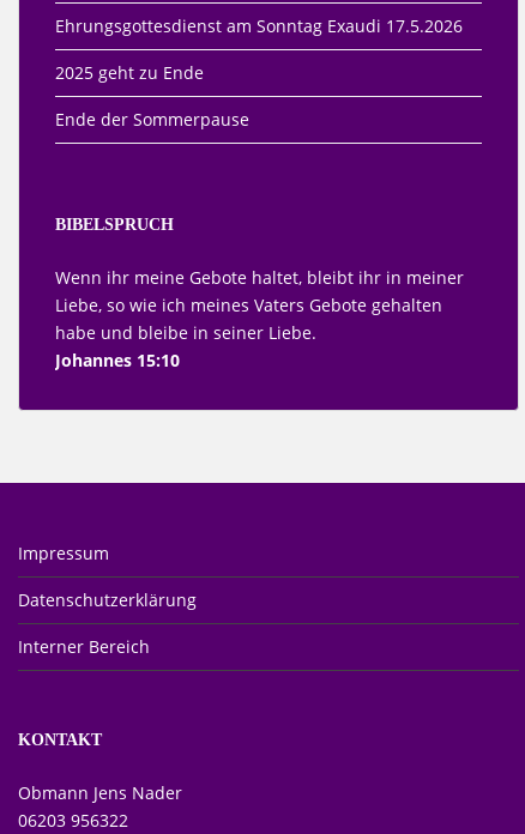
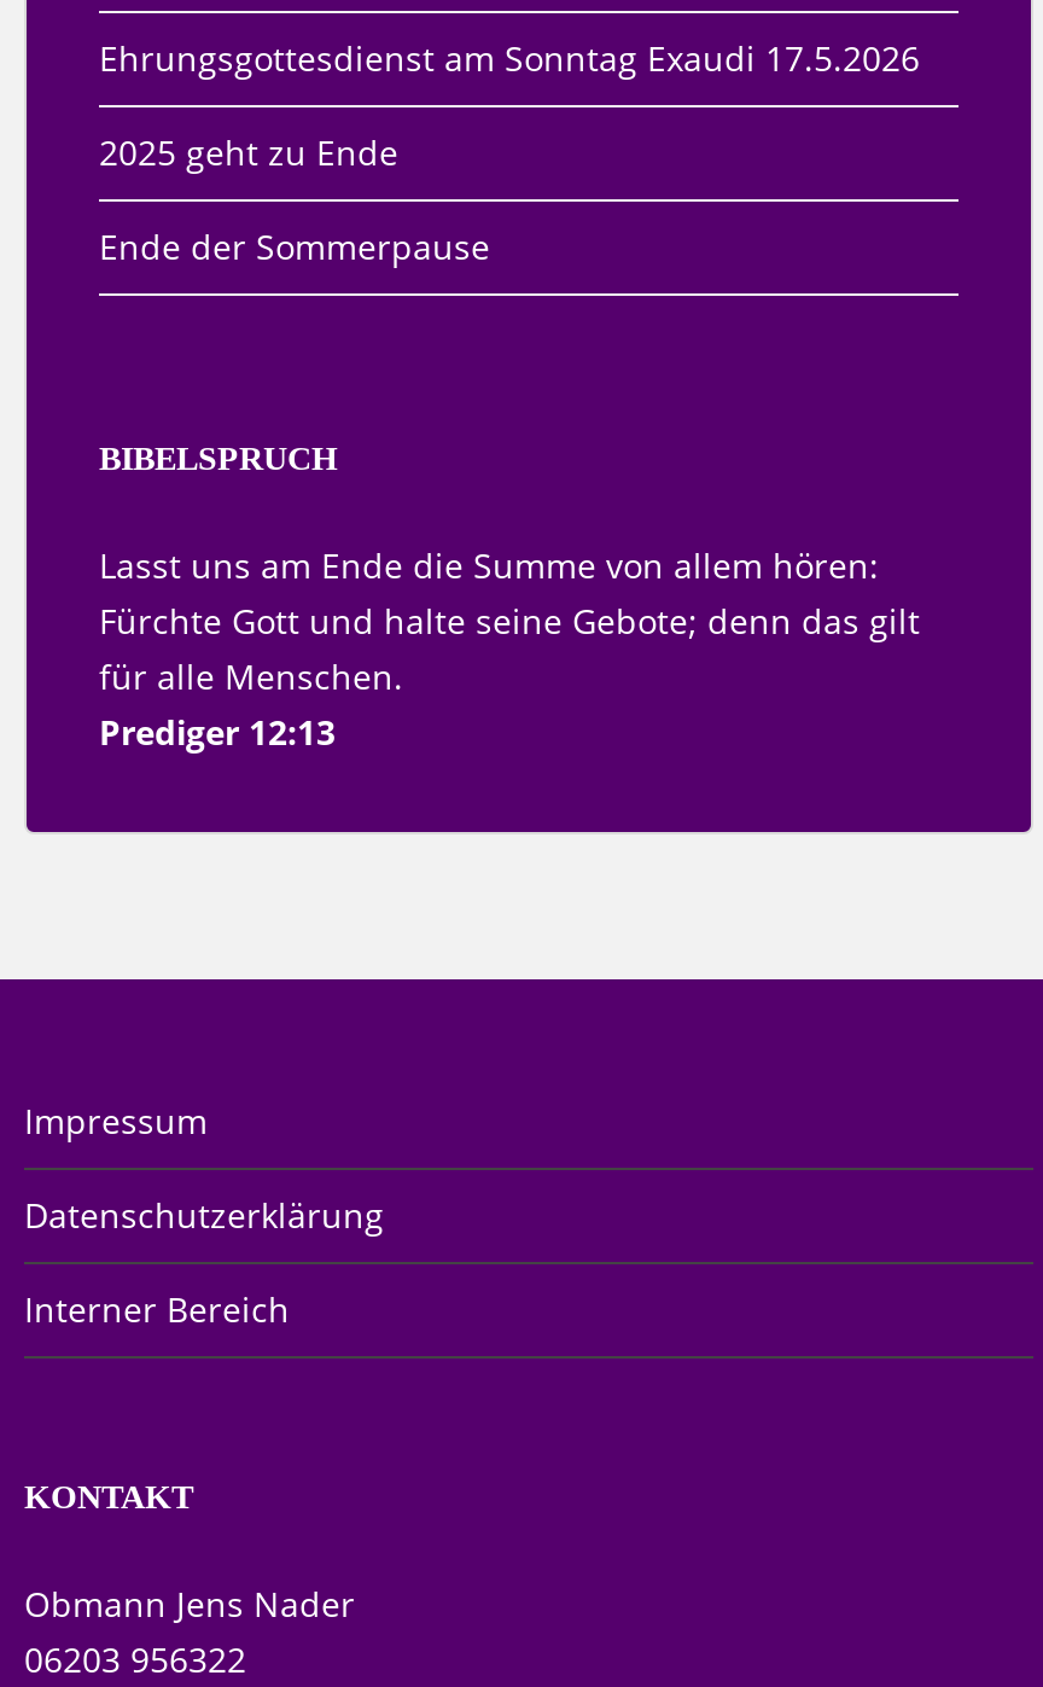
- Wenn ihr meine Gebote haltet, bleibt ihr in meiner
- Liebe, so wie ich meines Vaters Gebote gehalten
- habe und bleibe in seiner Liebe.
- Johannes 15:10
+ Lasst uns am Ende die Summe von allem hören:
+ Fürchte Gott und halte seine Gebote; denn das gilt
+ für alle Menschen.
+ Prediger 12:13
